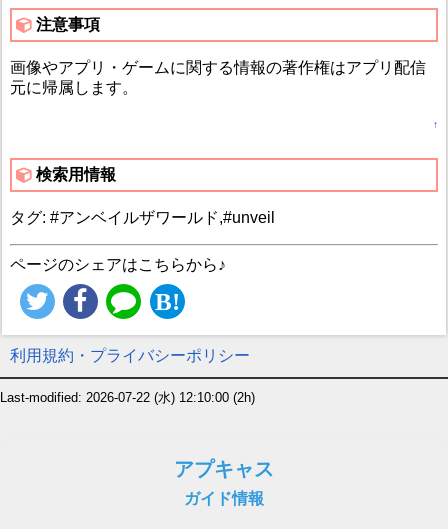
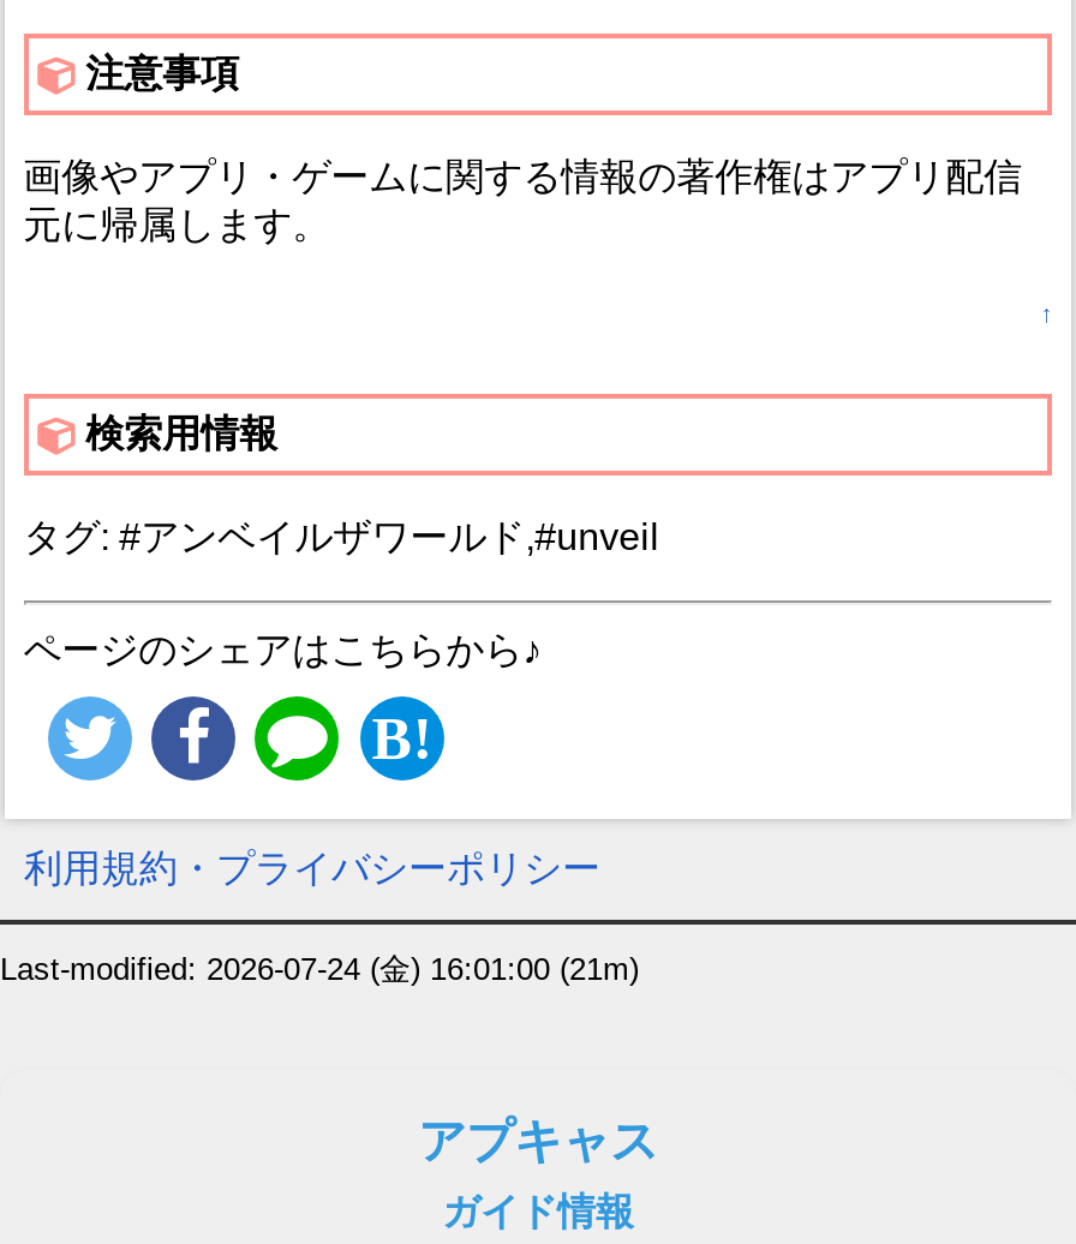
- Last-modified: 2026-07-22 (水) 12:10:00 (2h)
+ Last-modified: 2026-07-24 (金) 16:01:00 (21m)
